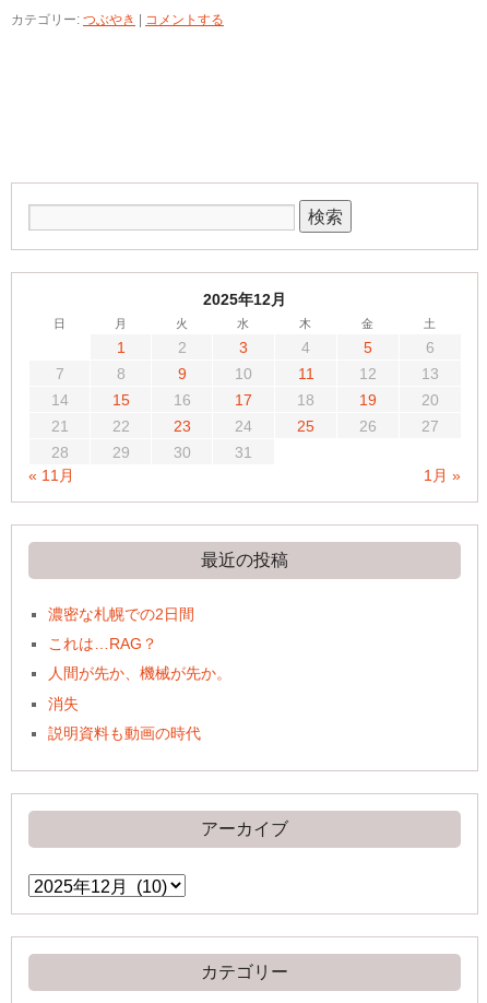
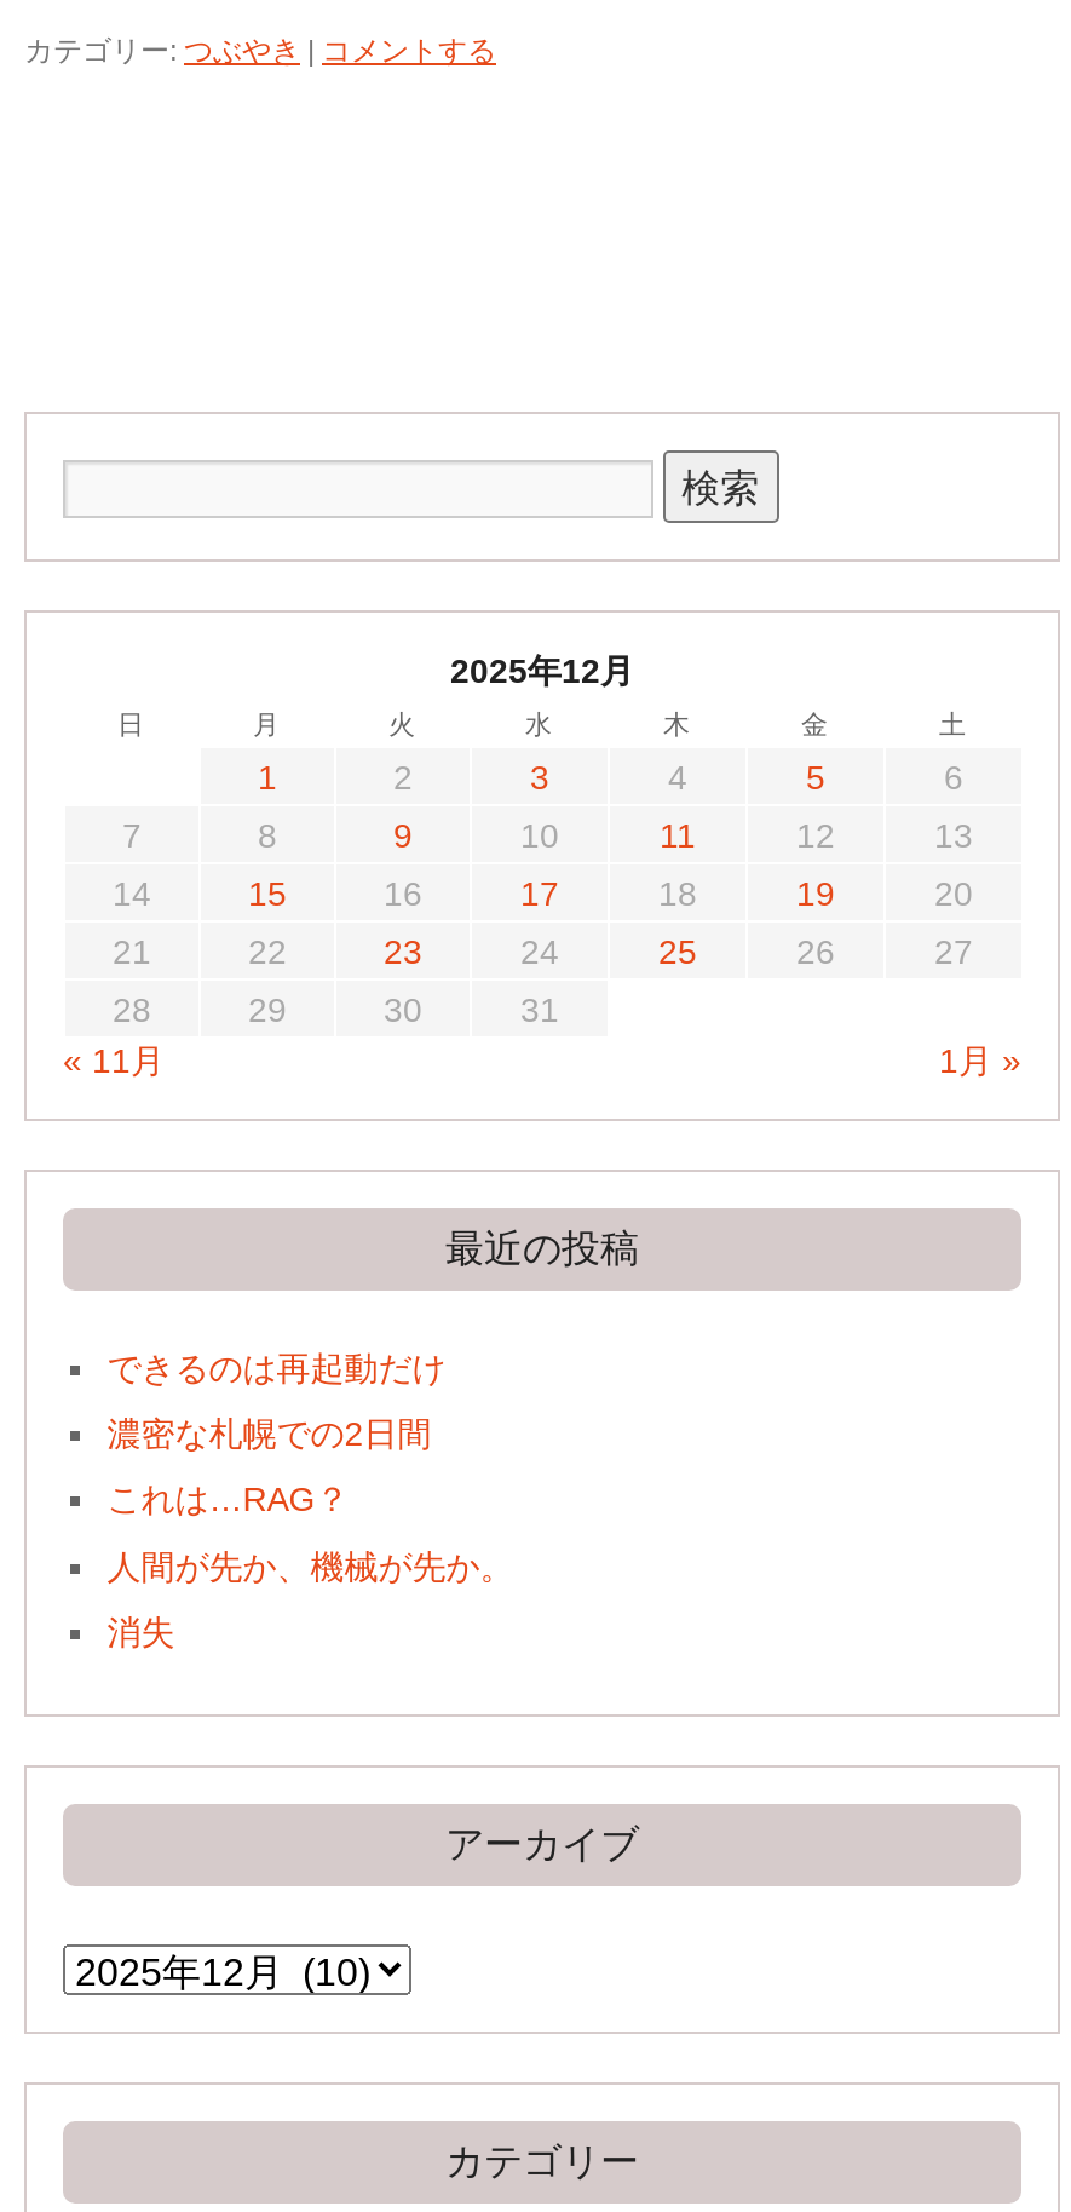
+ できるのは再起動だけ

moved down: 濃密な札幌での2日間 | これは…RAG？ | 人間が先か、機械が先か。 | 消失

- 説明資料も動画の時代
